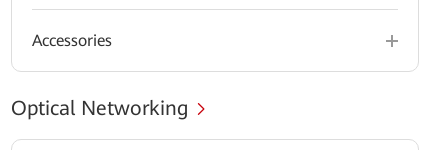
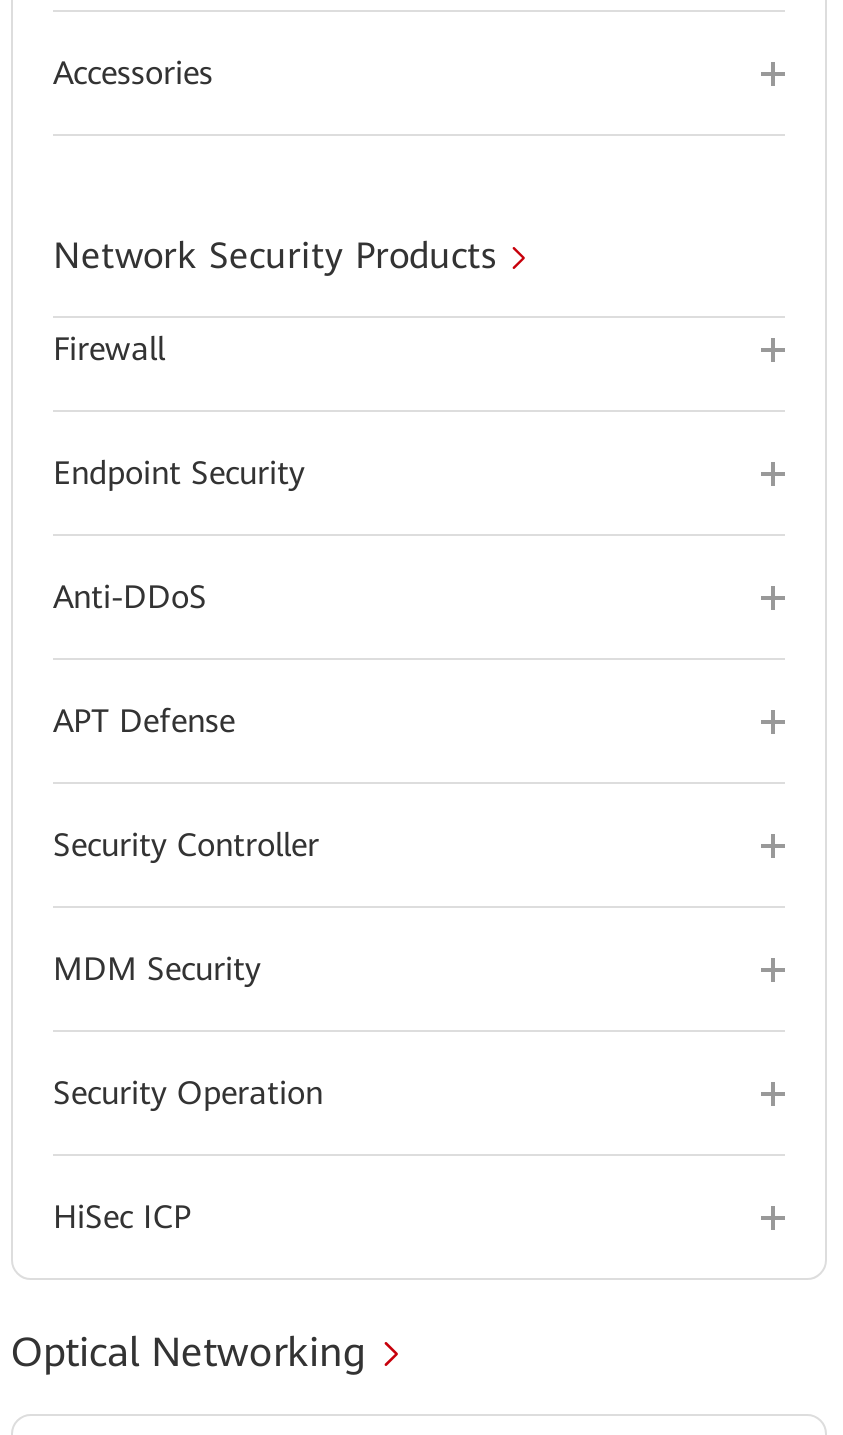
+ Network Security Products
+ Firewall
+ Endpoint Security
+ Anti-DDoS
+ APT Defense
+ Security Controller
+ MDM Security
+ Security Operation
+ HiSec ICP
